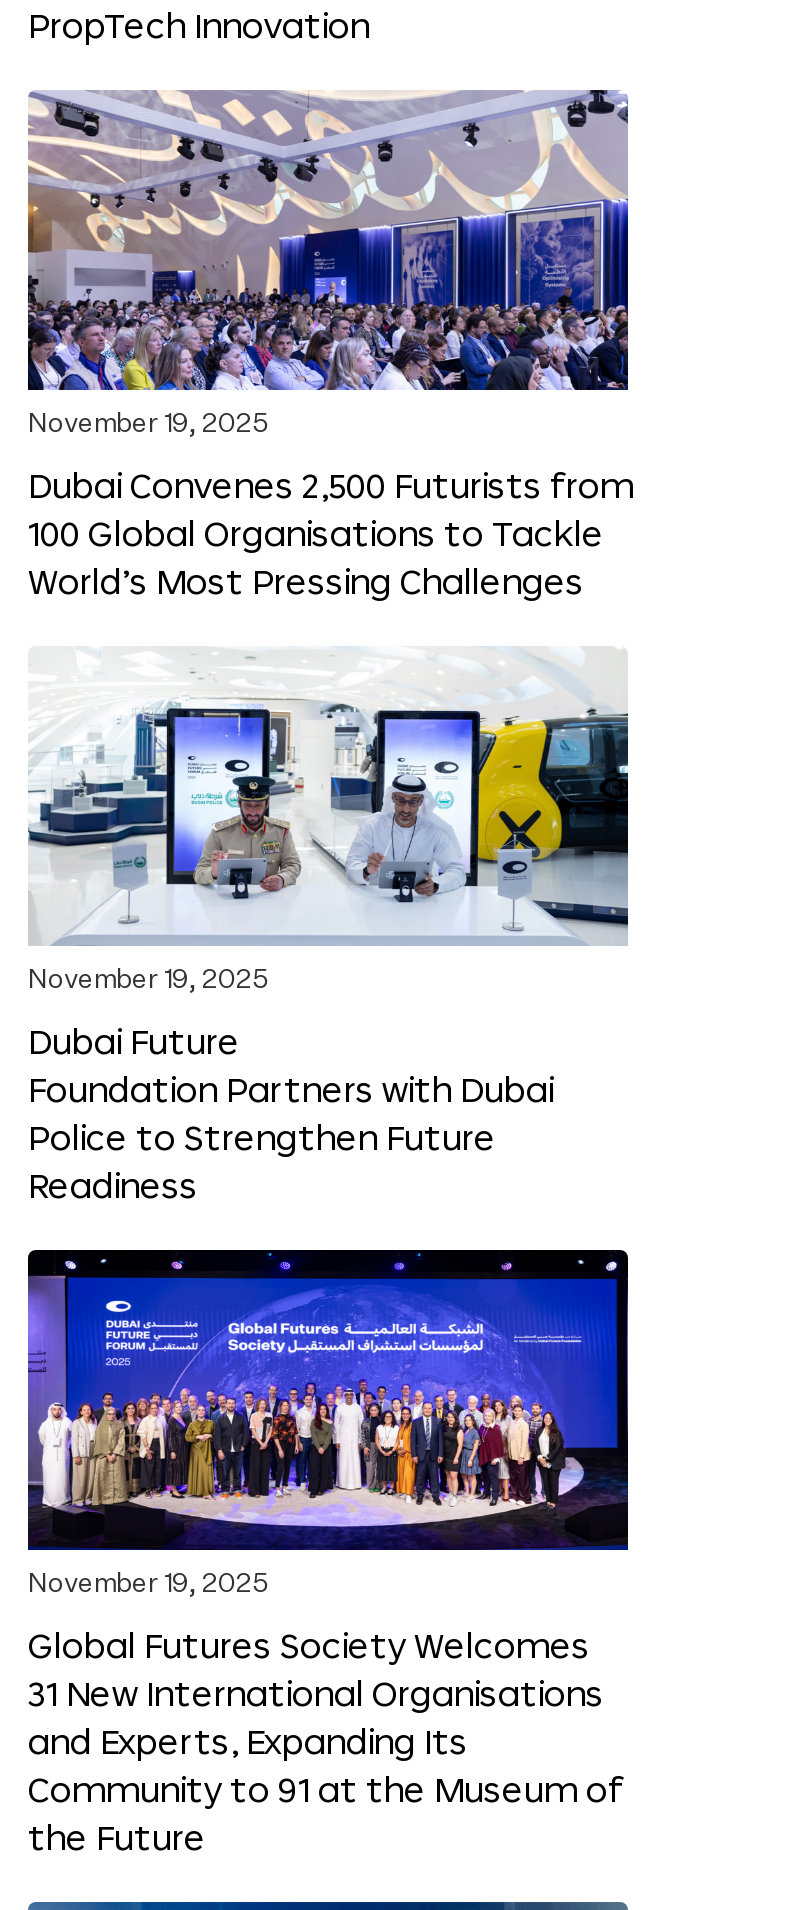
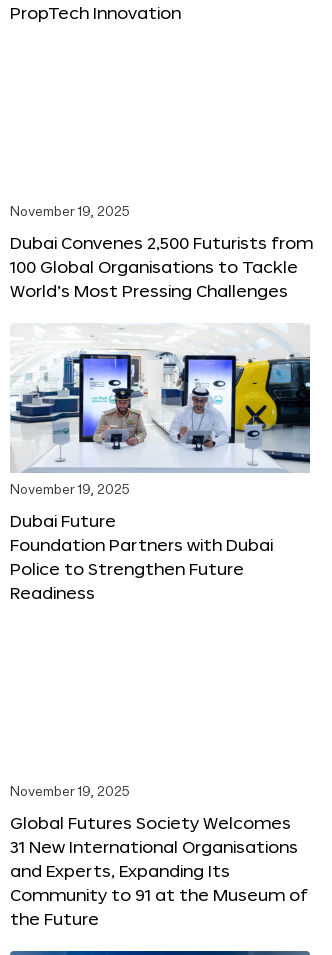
- [image]

- [image]
